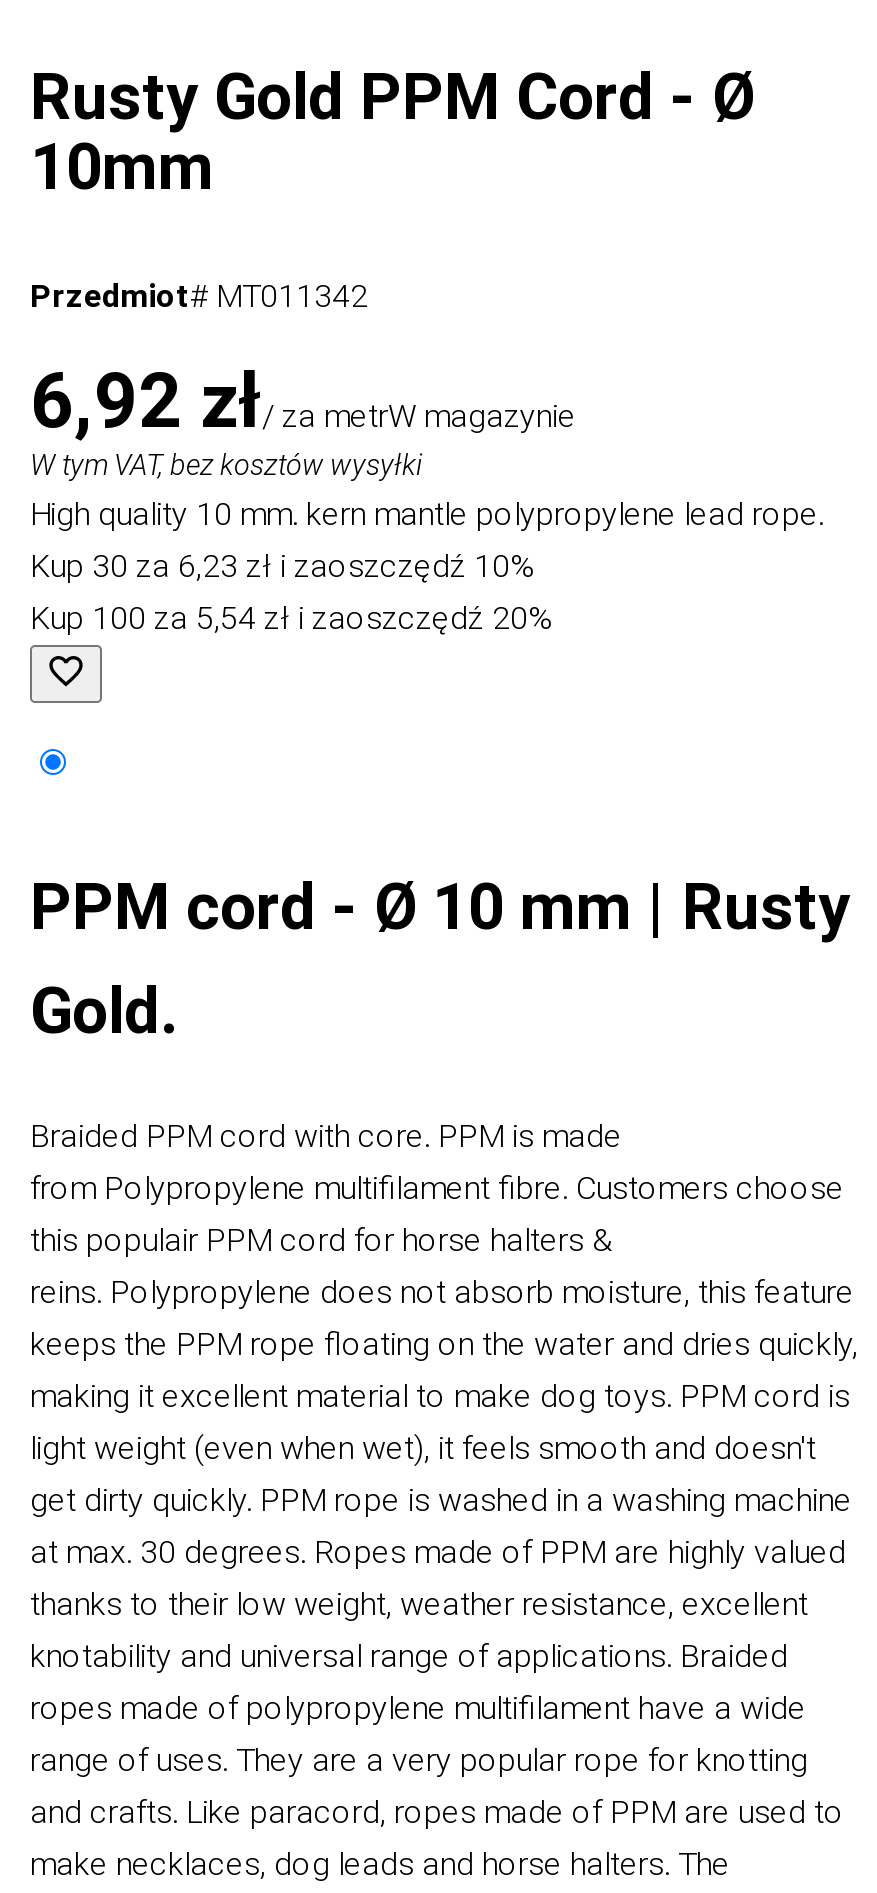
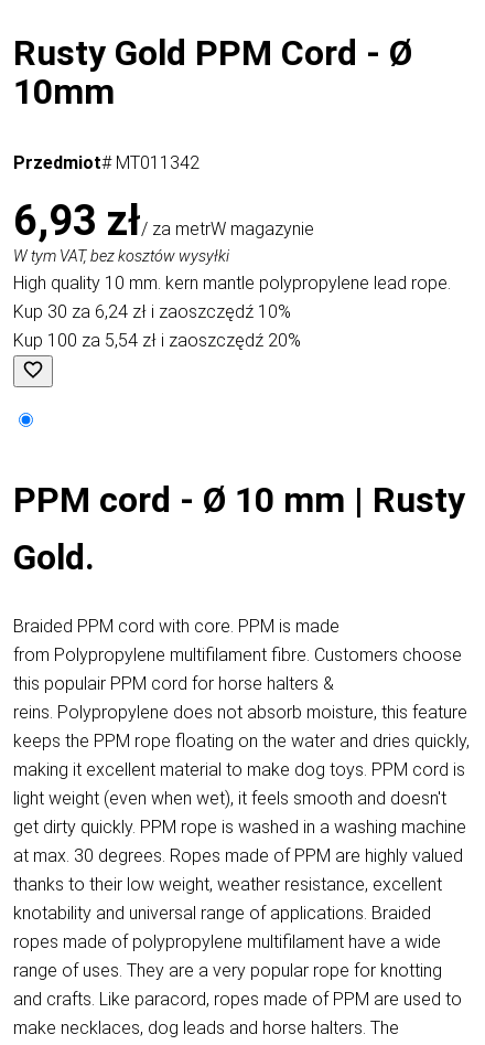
- 6,92 zł/ za metrW magazynie
+ 6,93 zł/ za metrW magazynie

- Kup 30 za 6,23 zł i zaoszczędź 10%
+ Kup 30 za 6,24 zł i zaoszczędź 10%
